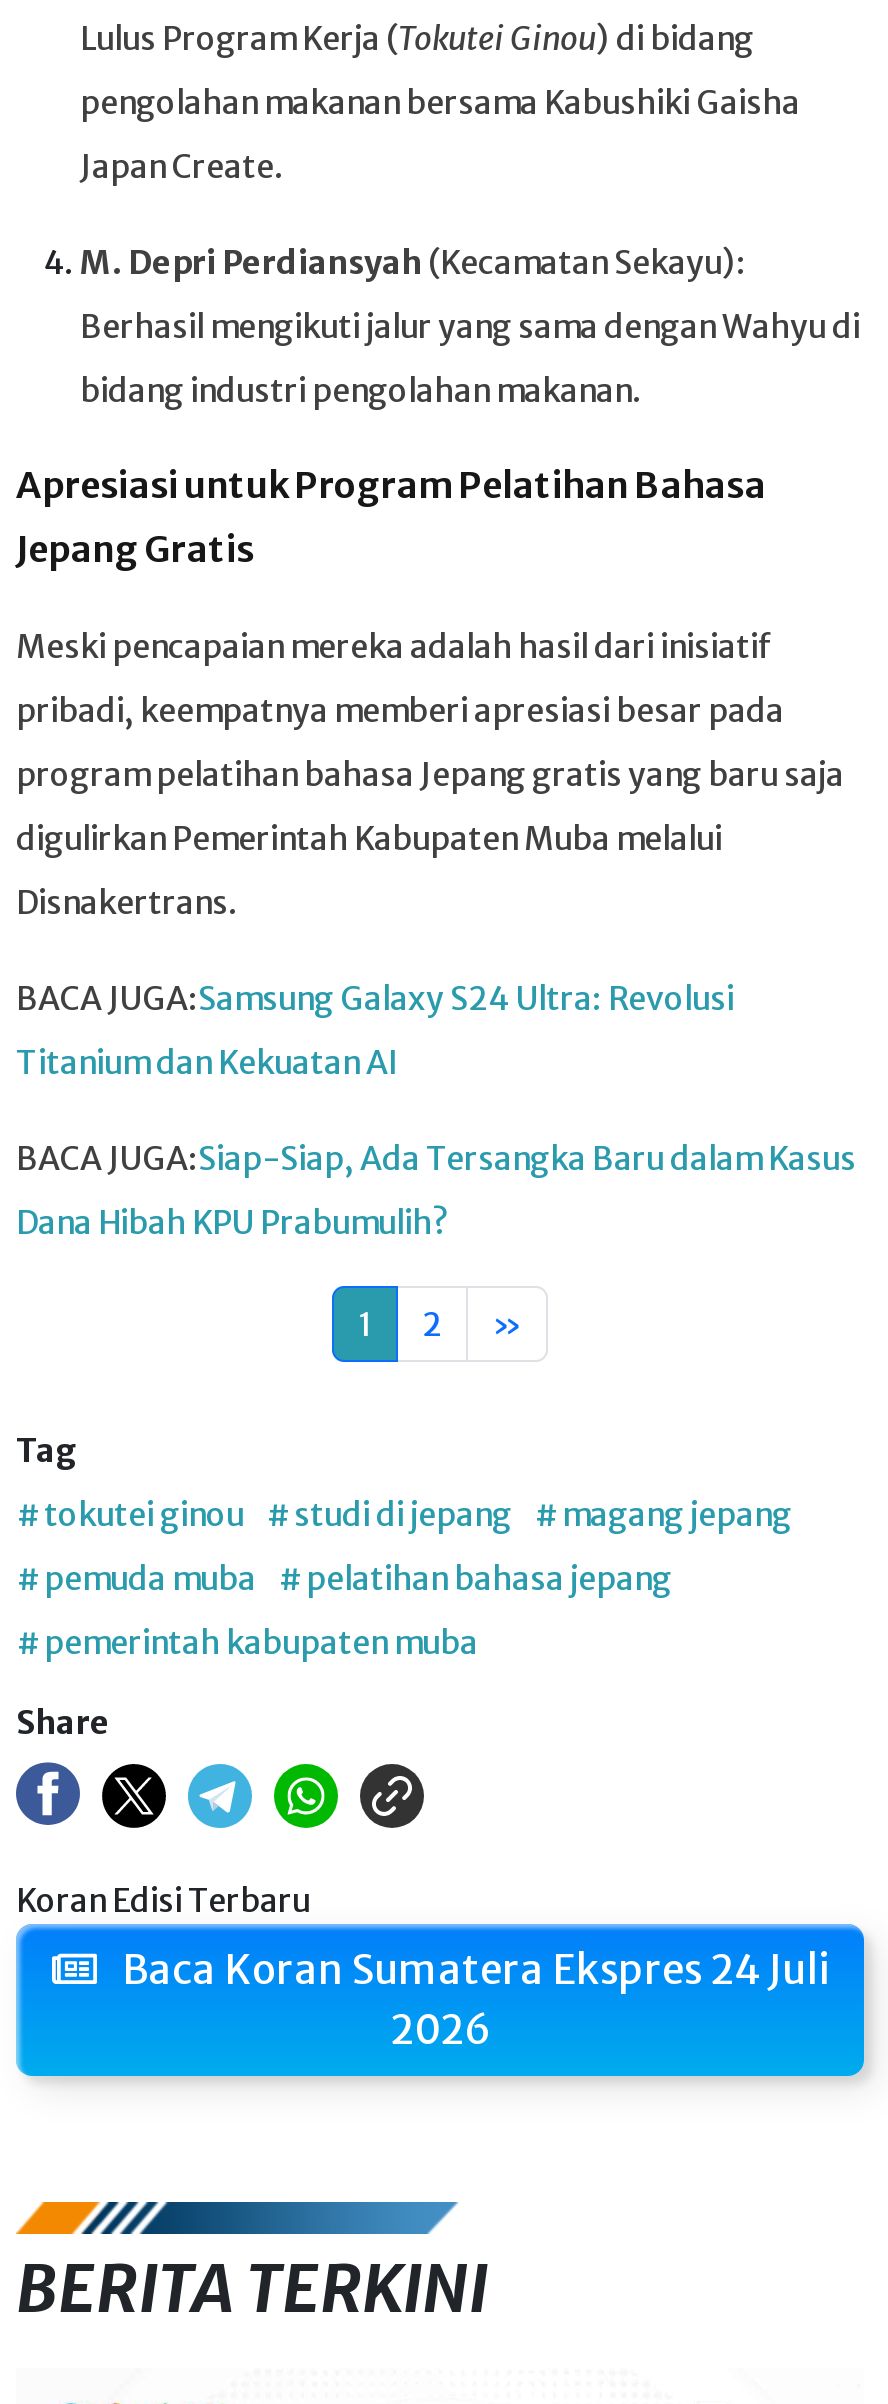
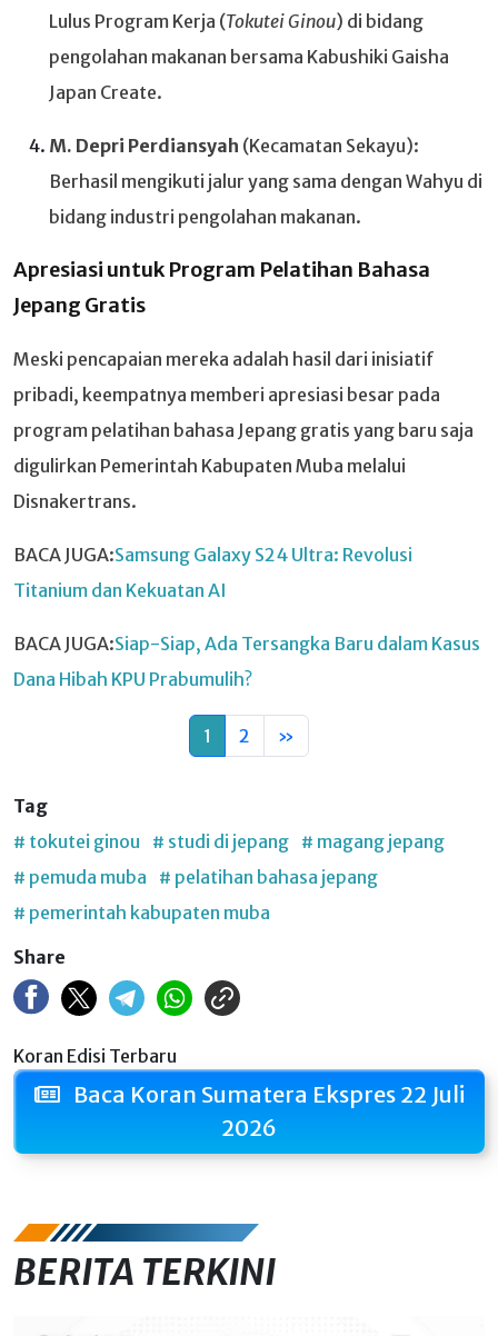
- Baca Koran Sumatera Ekspres 24 Juli
+ Baca Koran Sumatera Ekspres 22 Juli
